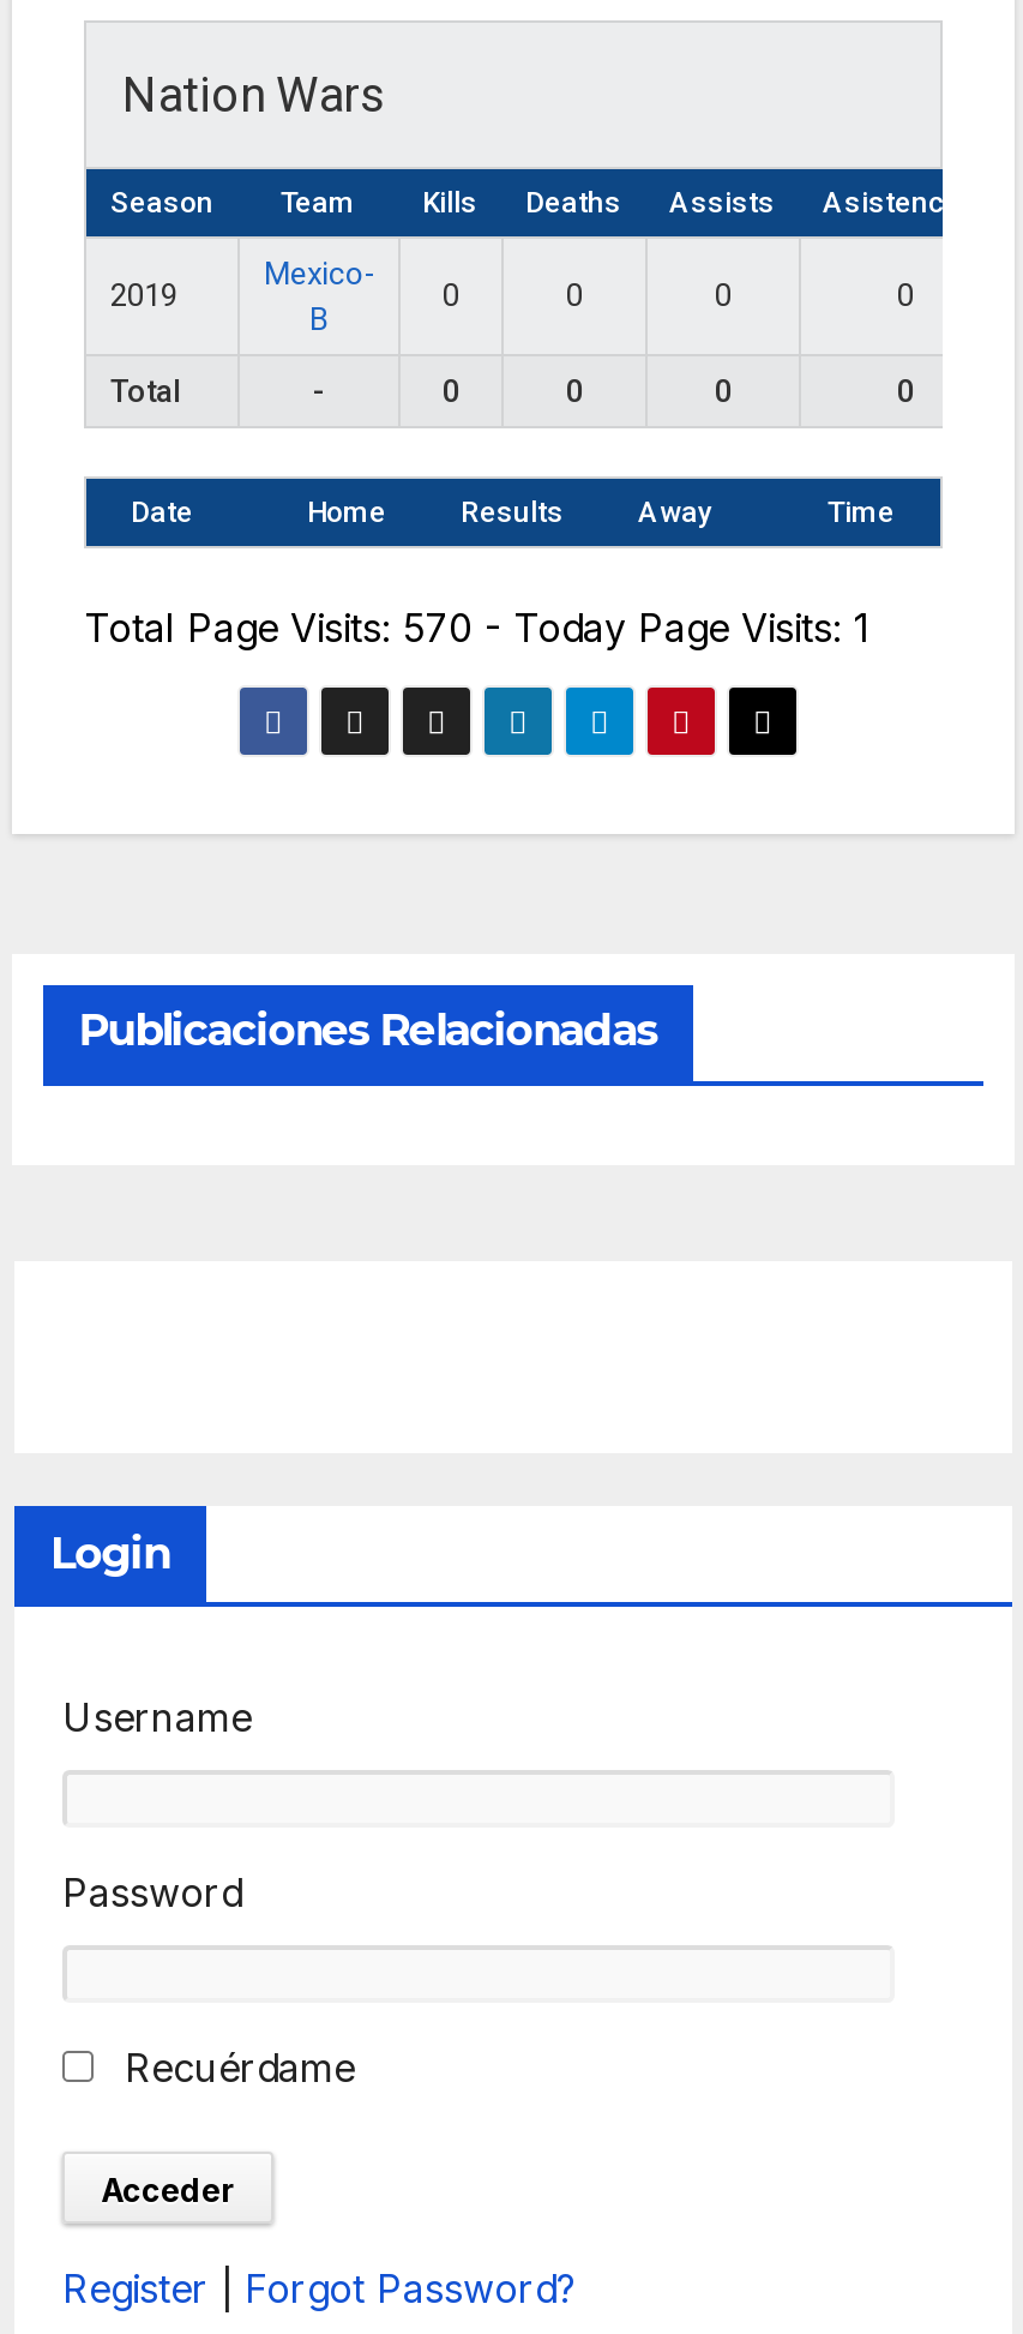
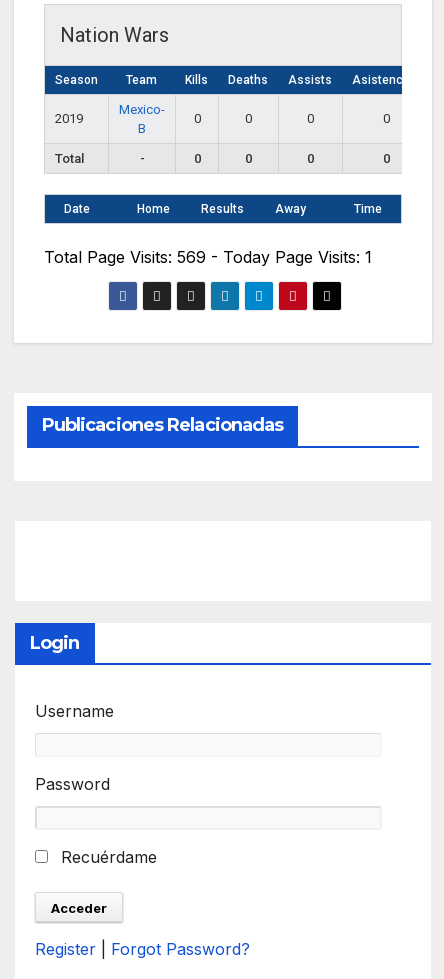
- Total Page Visits: 570 - Today Page Visits: 1
+ Total Page Visits: 569 - Today Page Visits: 1
